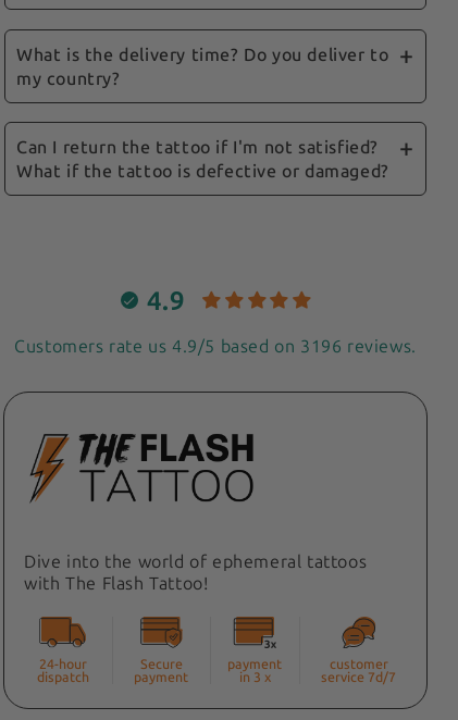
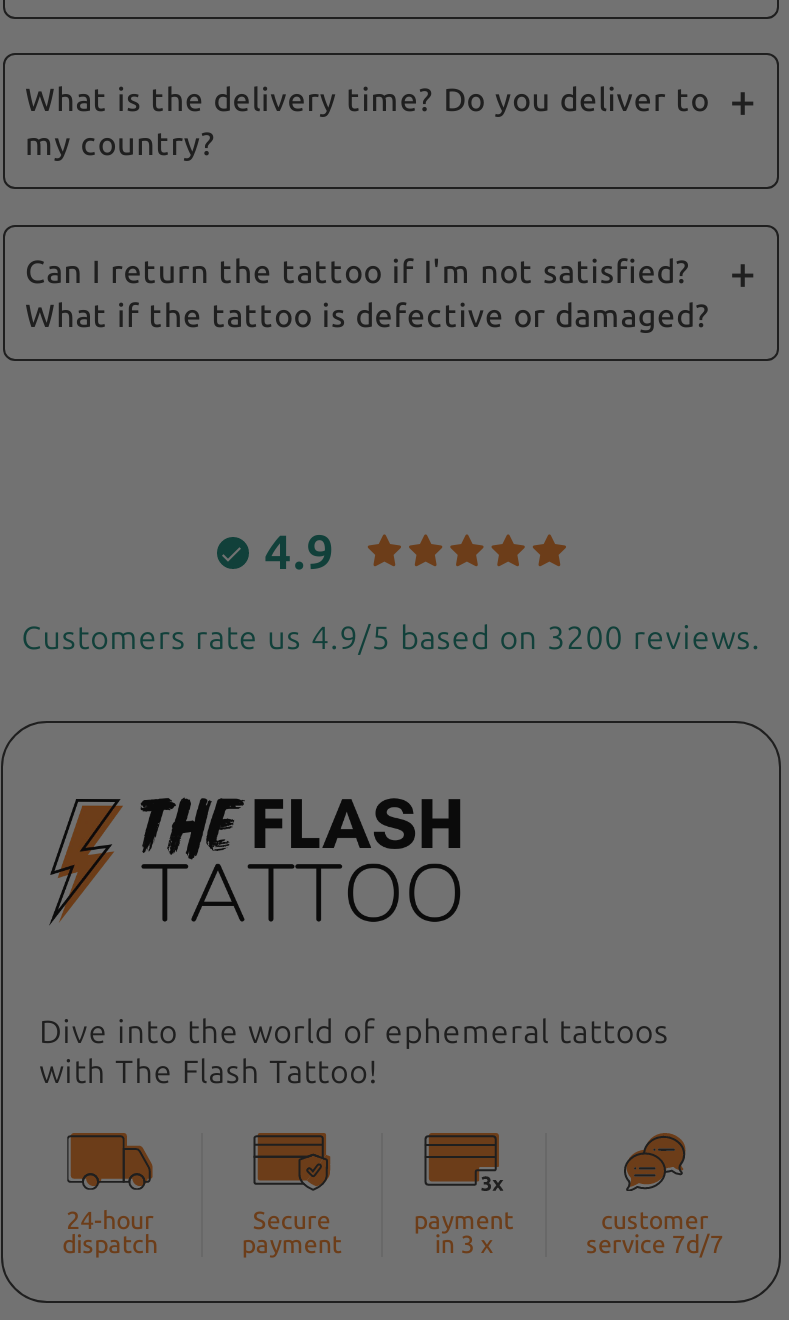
- Customers rate us 4.9/5 based on 3196 reviews.
+ Customers rate us 4.9/5 based on 3200 reviews.
